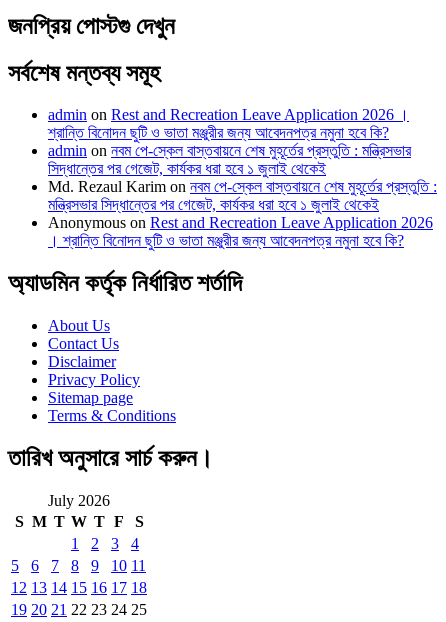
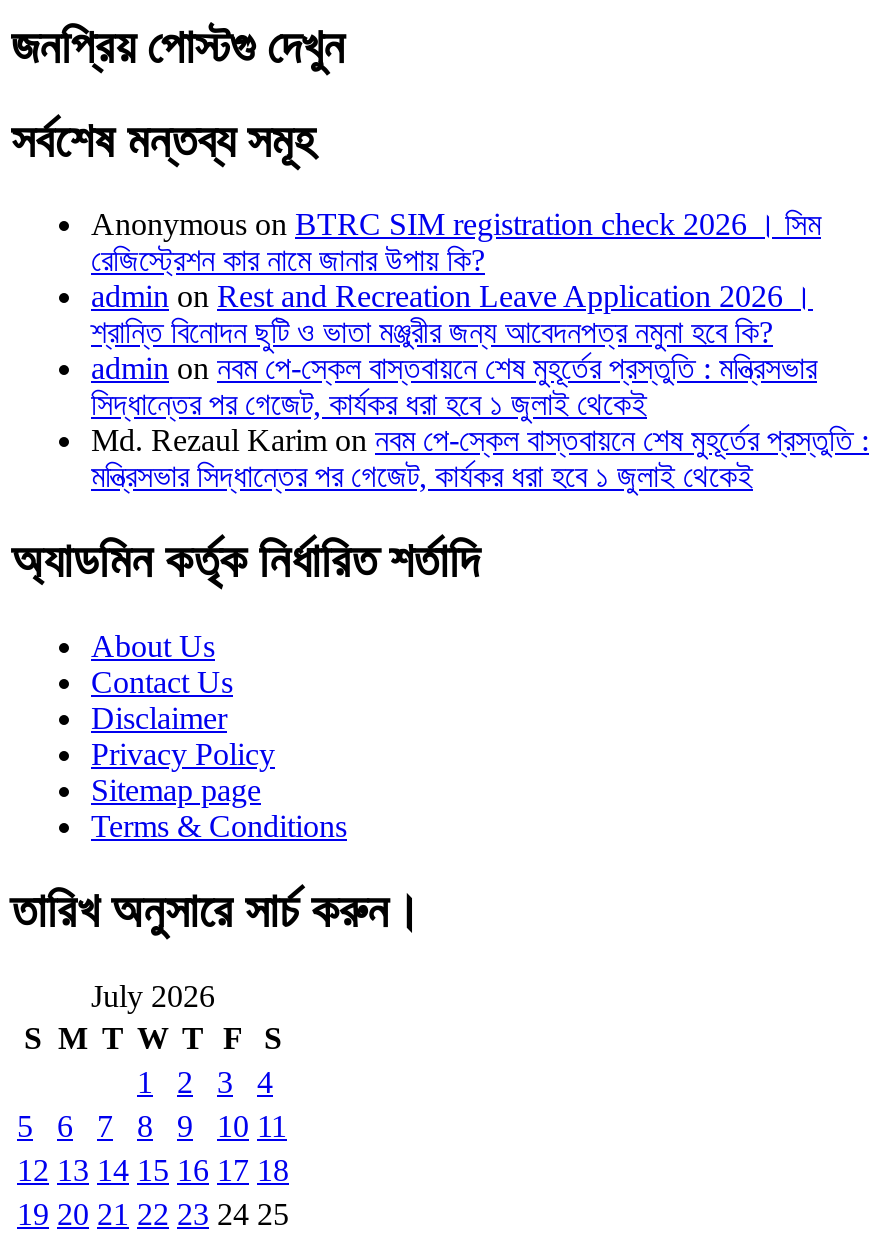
+ Anonymous on BTRC SIM registration check 2026 । সিম
+ রেজিস্ট্রেশন কার নামে জানার উপায় কি?

moved down: admin on Rest and Recreation Leave Application 2026 । | শ্রান্তি বিনোদন ছুটি ও ভাতা মঞ্জুরীর জন্য আবেদনপত্র নমুনা হবে কি? | admin on নবম পে-স্কেল বাস্তবায়নে শেষ মুহূর্তের প্রস্তুতি : মন্ত্রিসভার | সিদ্ধান্তের পর গেজেট, কার্যকর ধরা হবে ১ জুলাই থেকেই | Md. Rezaul Karim on নবম পে-স্কেল বাস্তবায়নে শেষ মুহূর্তের প্রস্তুতি : | মন্ত্রিসভার সিদ্ধান্তের পর গেজেট, কার্যকর ধরা হবে ১ জুলাই থেকেই

- Anonymous on Rest and Recreation Leave Application 2026
- । শ্রান্তি বিনোদন ছুটি ও ভাতা মঞ্জুরীর জন্য আবেদনপত্র নমুনা হবে কি?
